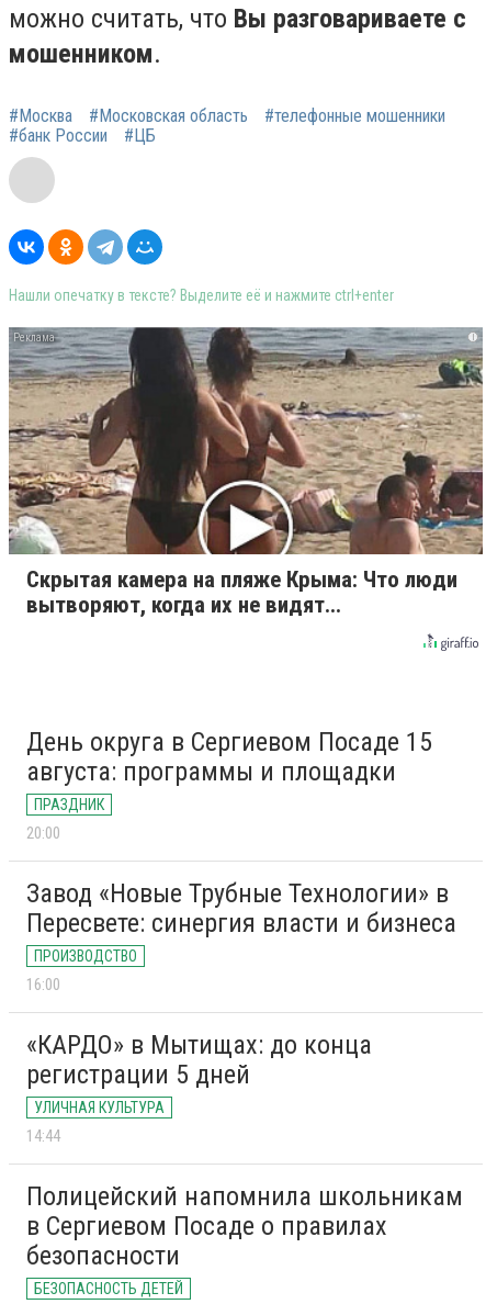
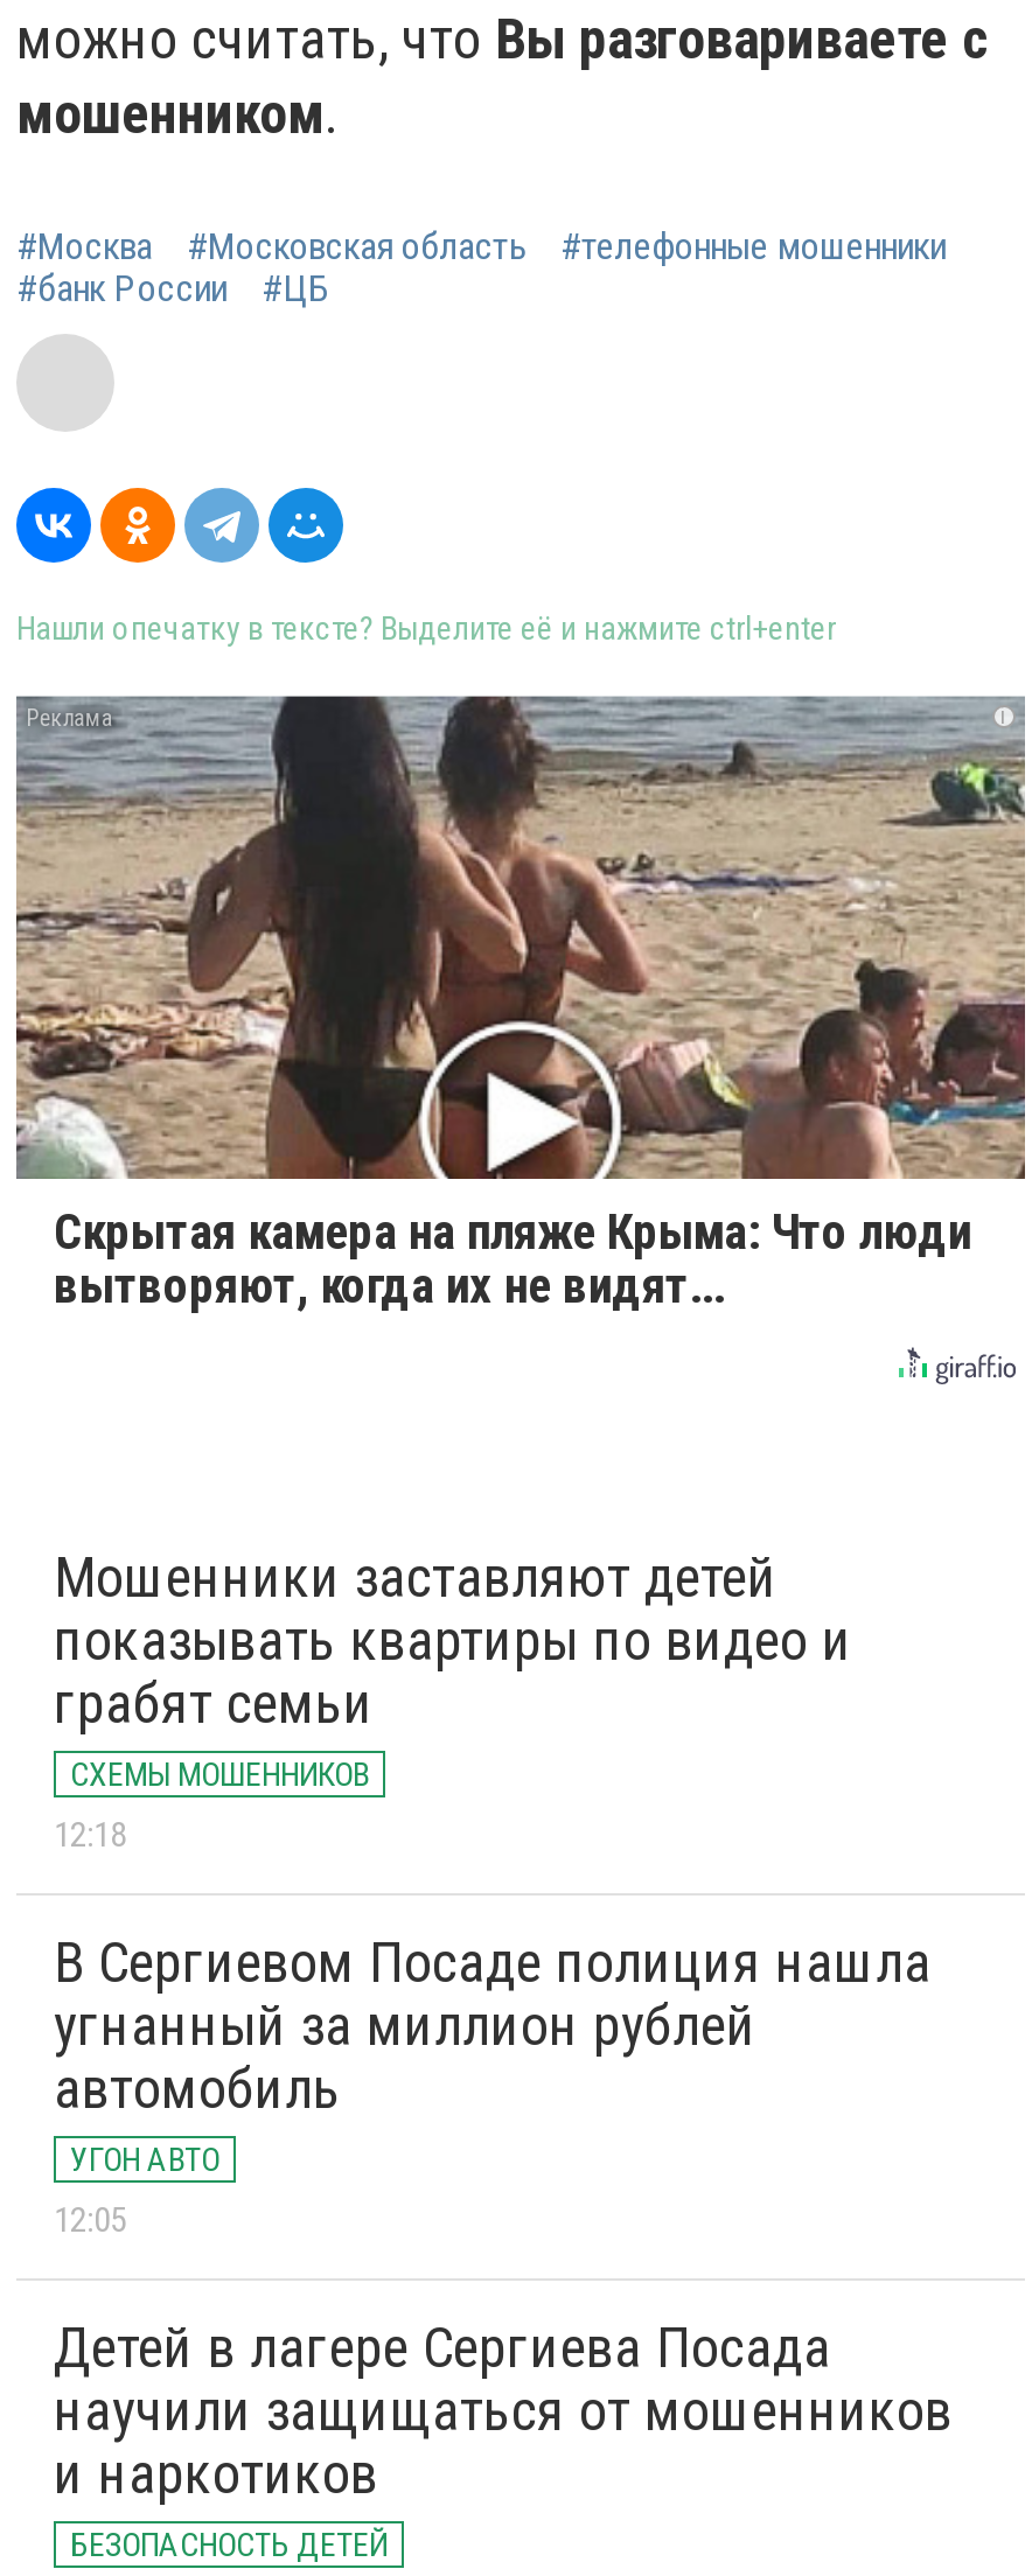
- День округа в Сергиевом Посаде 15
- августа: программы и площадки
- ПРАЗДНИК
- 20:00
- Завод «Новые Трубные Технологии» в
- Пересвете: синергия власти и бизнеса
- ПРОИЗВОДСТВО
- 16:00
- «КАРДО» в Мытищах: до конца
- регистрации 5 дней
- УЛИЧНАЯ КУЛЬТУРА
- 14:44
- Полицейский напомнила школьникам
- в Сергиевом Посаде о правилах
- безопасности
+ Мошенники заставляют детей
+ показывать квартиры по видео и
+ грабят семьи
+ СХЕМЫ МОШЕННИКОВ
+ 12:18
+ В Сергиевом Посаде полиция нашла
+ угнанный за миллион рублей
+ автомобиль
+ УГОН АВТО
+ 12:05
+ Детей в лагере Сергиева Посада
+ научили защищаться от мошенников
+ и наркотиков
